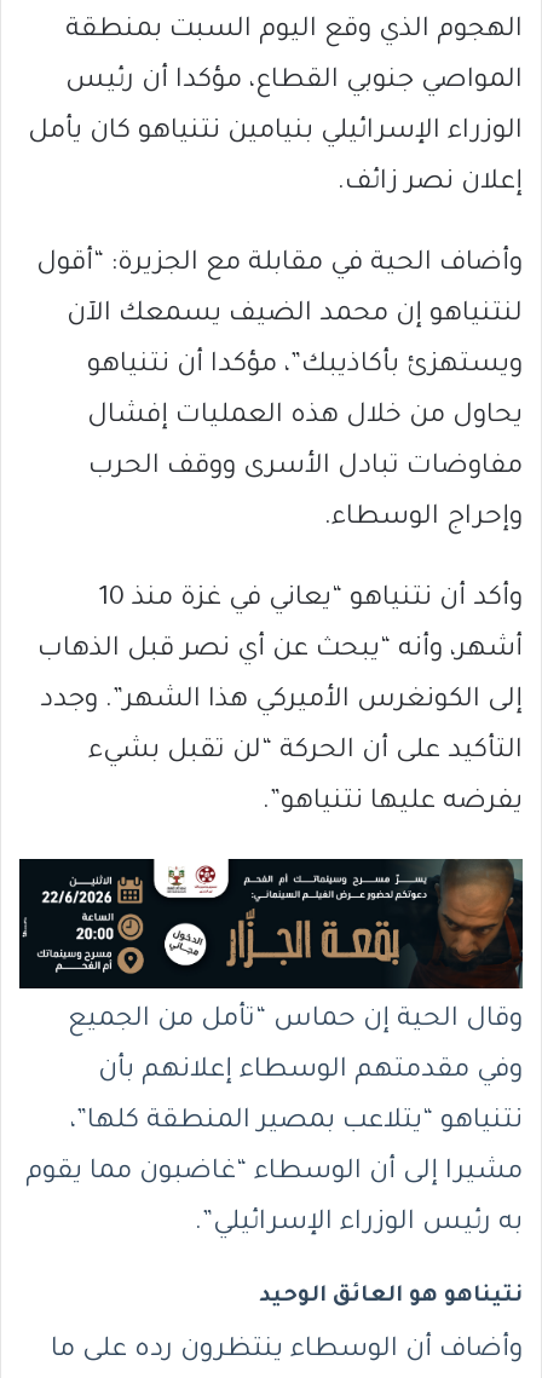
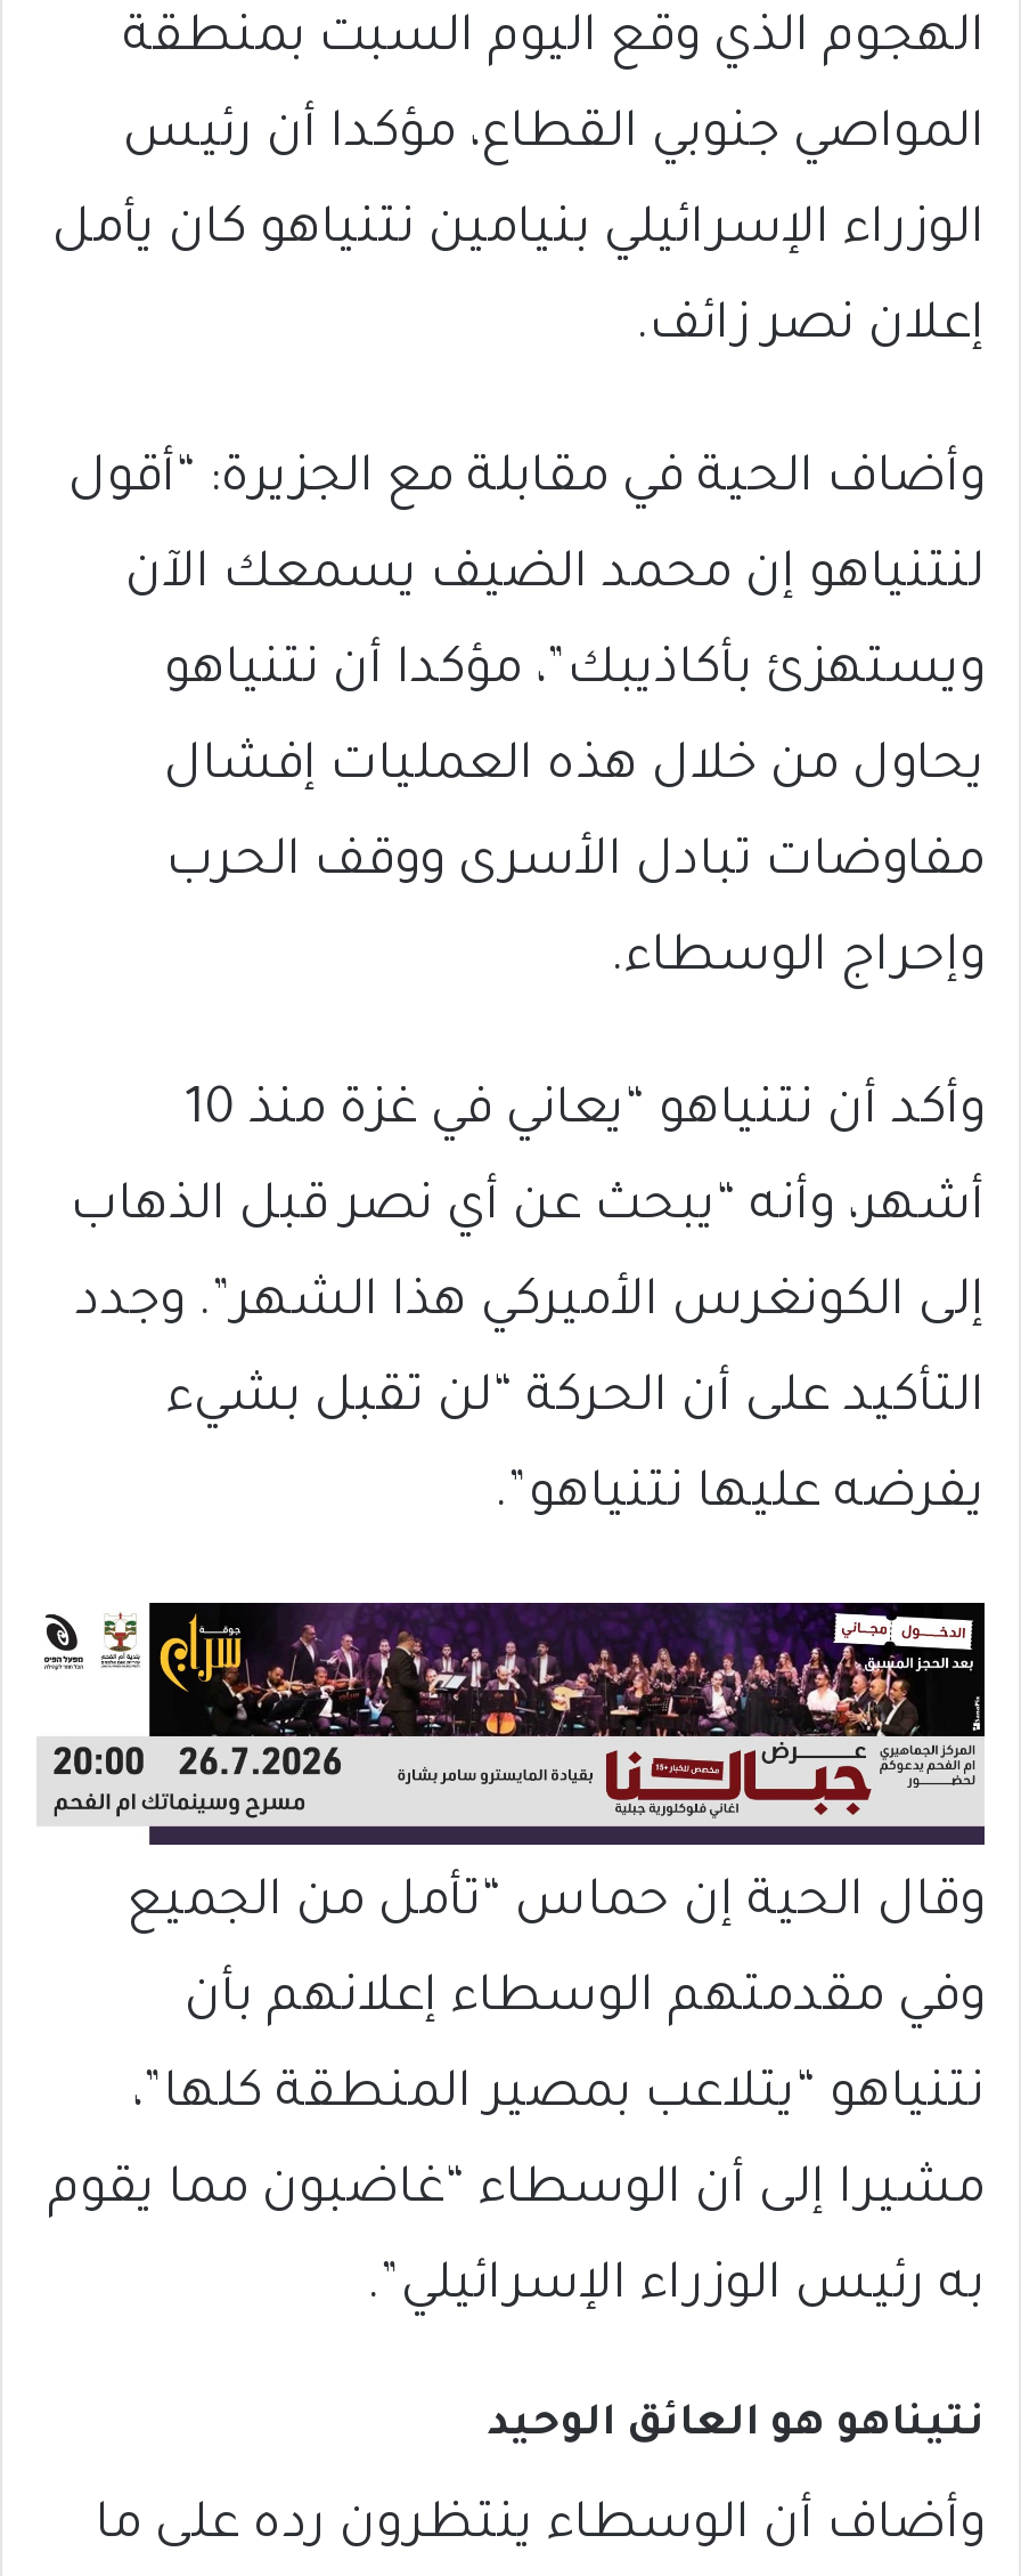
- [image]
+ [image]
